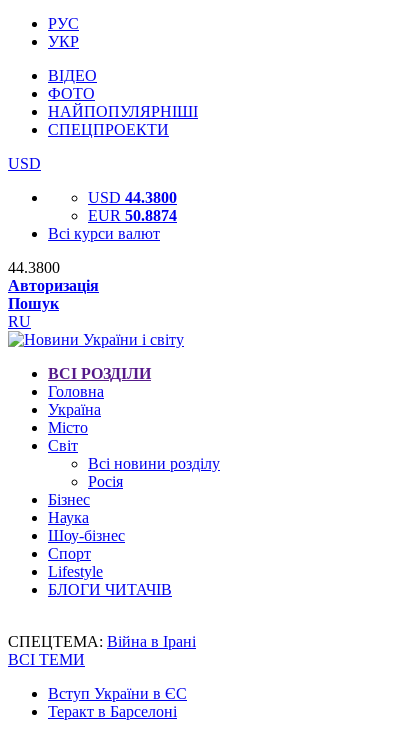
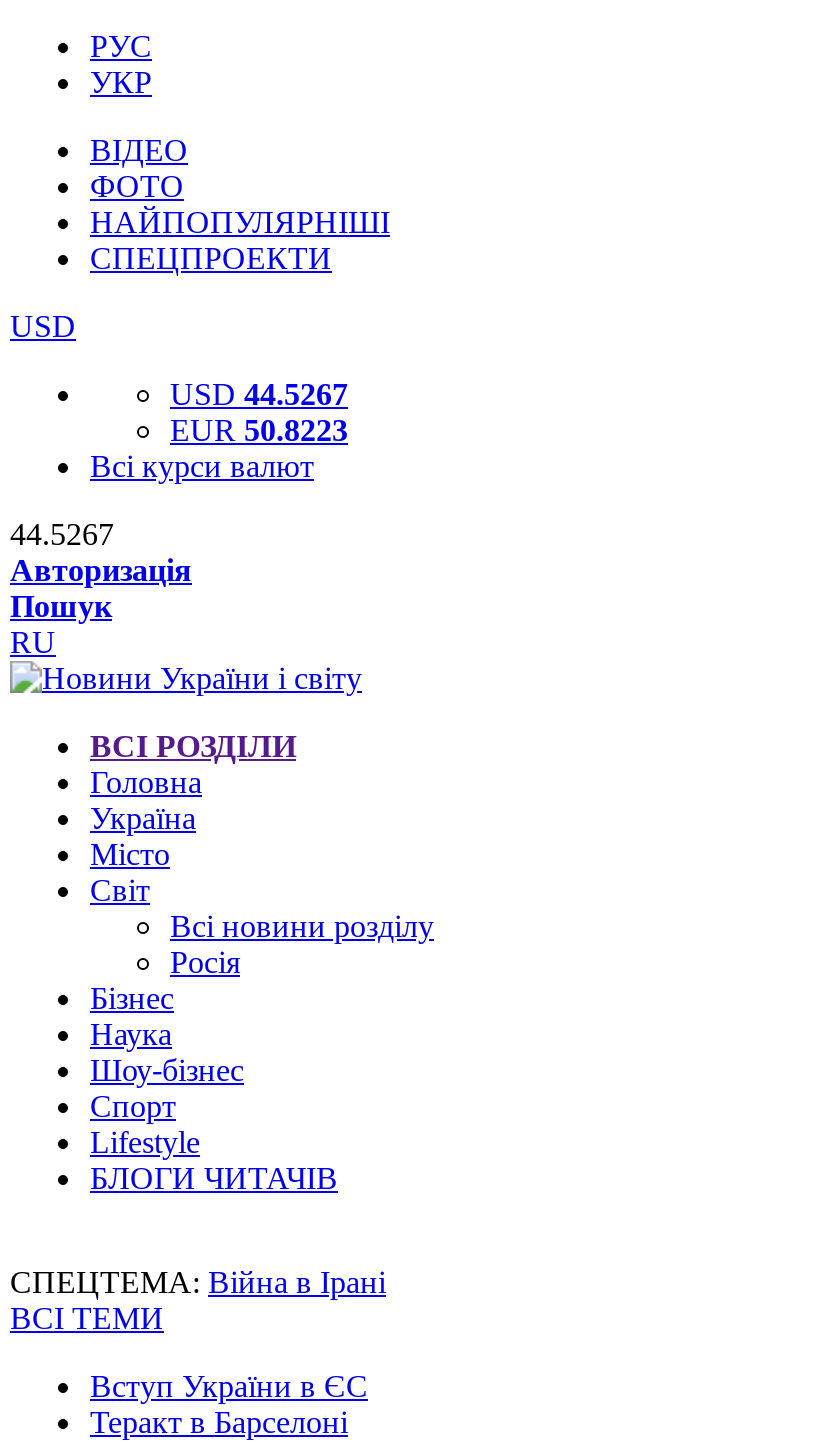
- USD 44.3800
+ USD 44.5267

- EUR 50.8874
+ EUR 50.8223

- 44.3800
+ 44.5267
